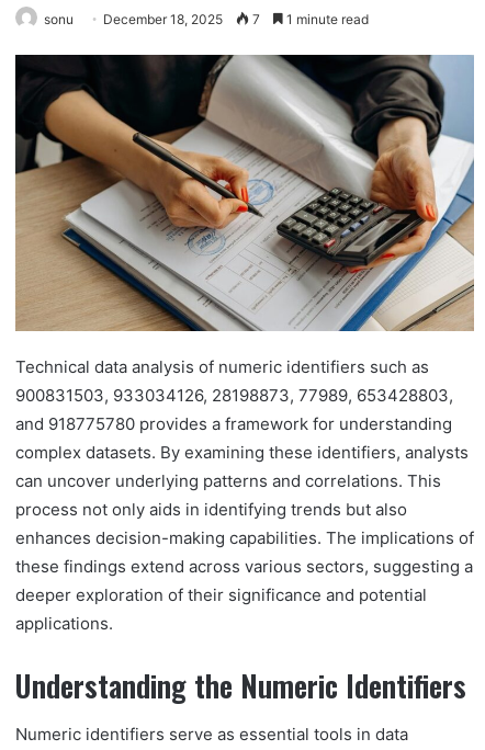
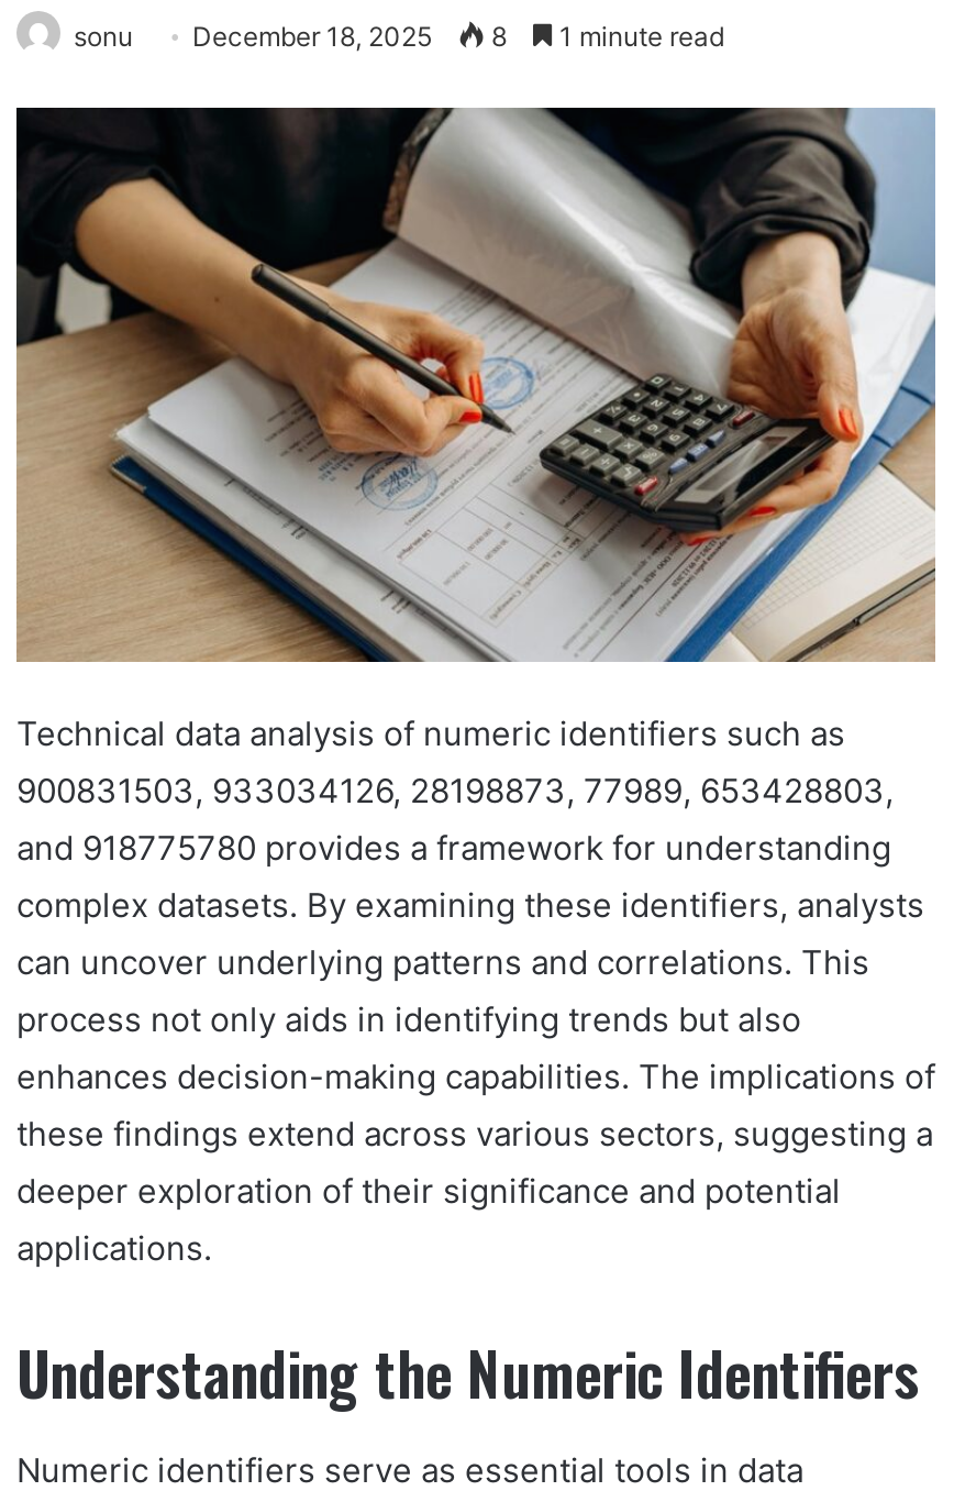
- sonu December 18, 2025 7 1 minute read
+ sonu December 18, 2025 8 1 minute read
